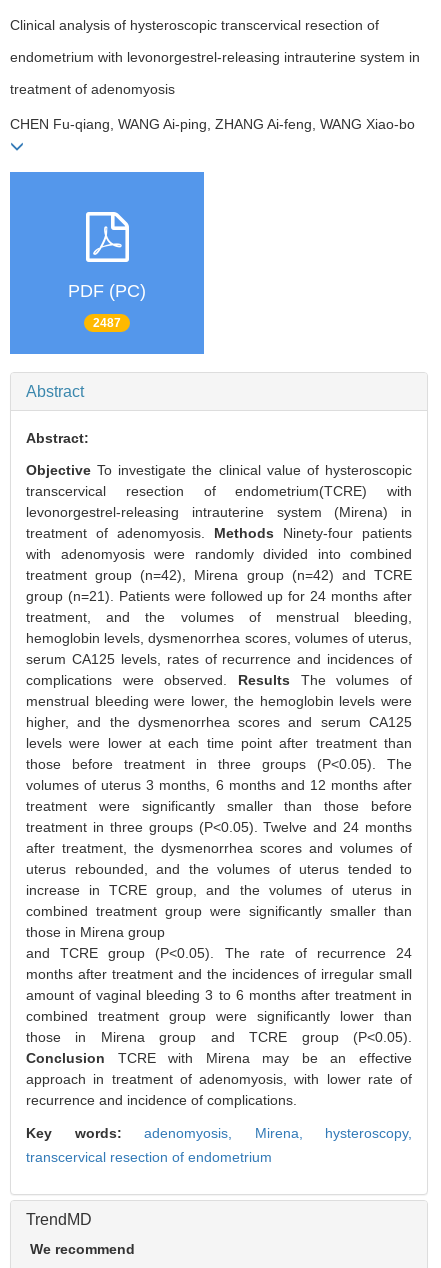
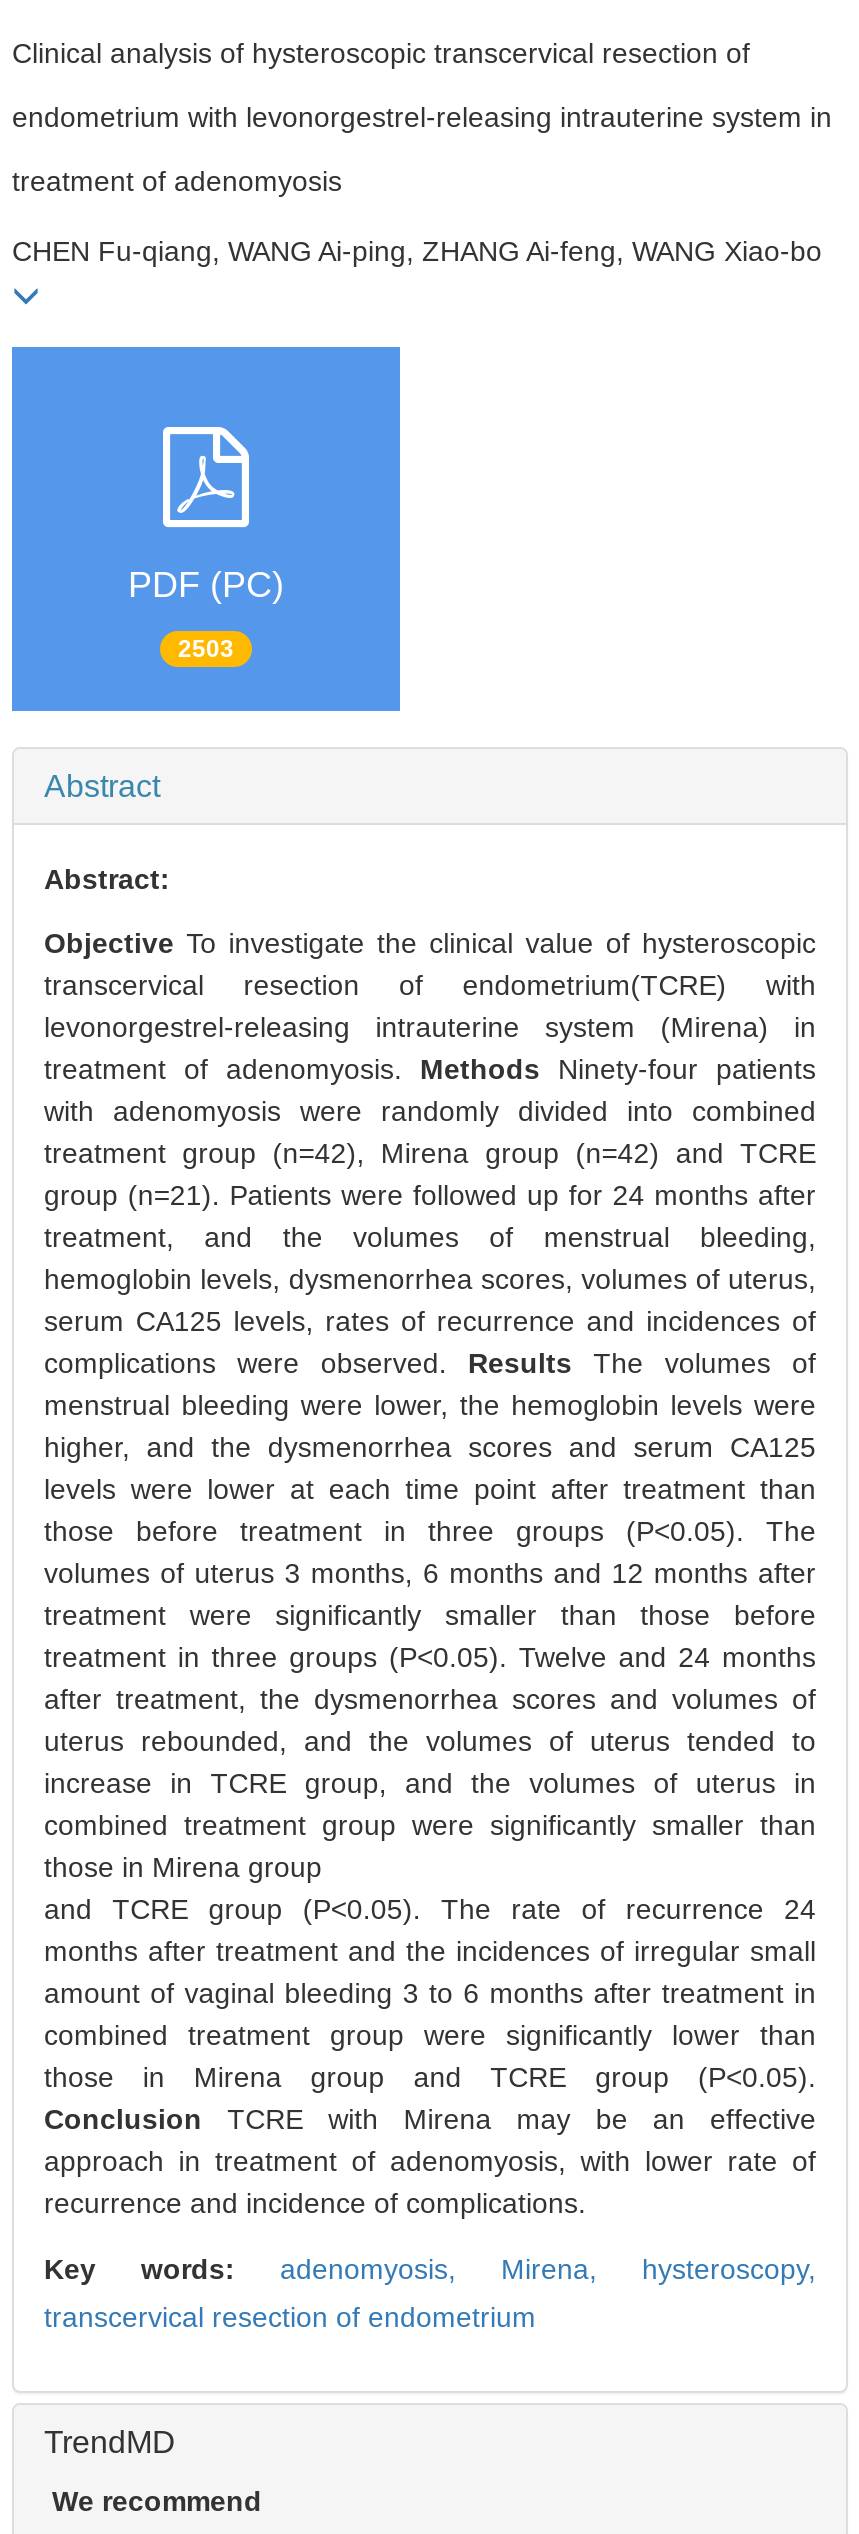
- 2487
+ 2503
